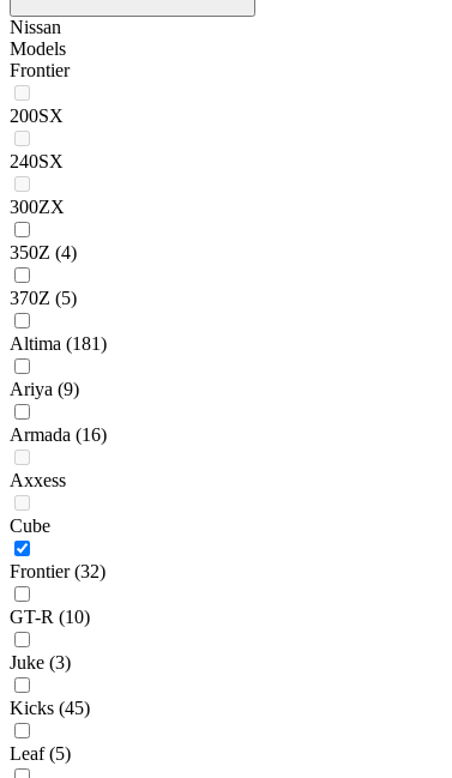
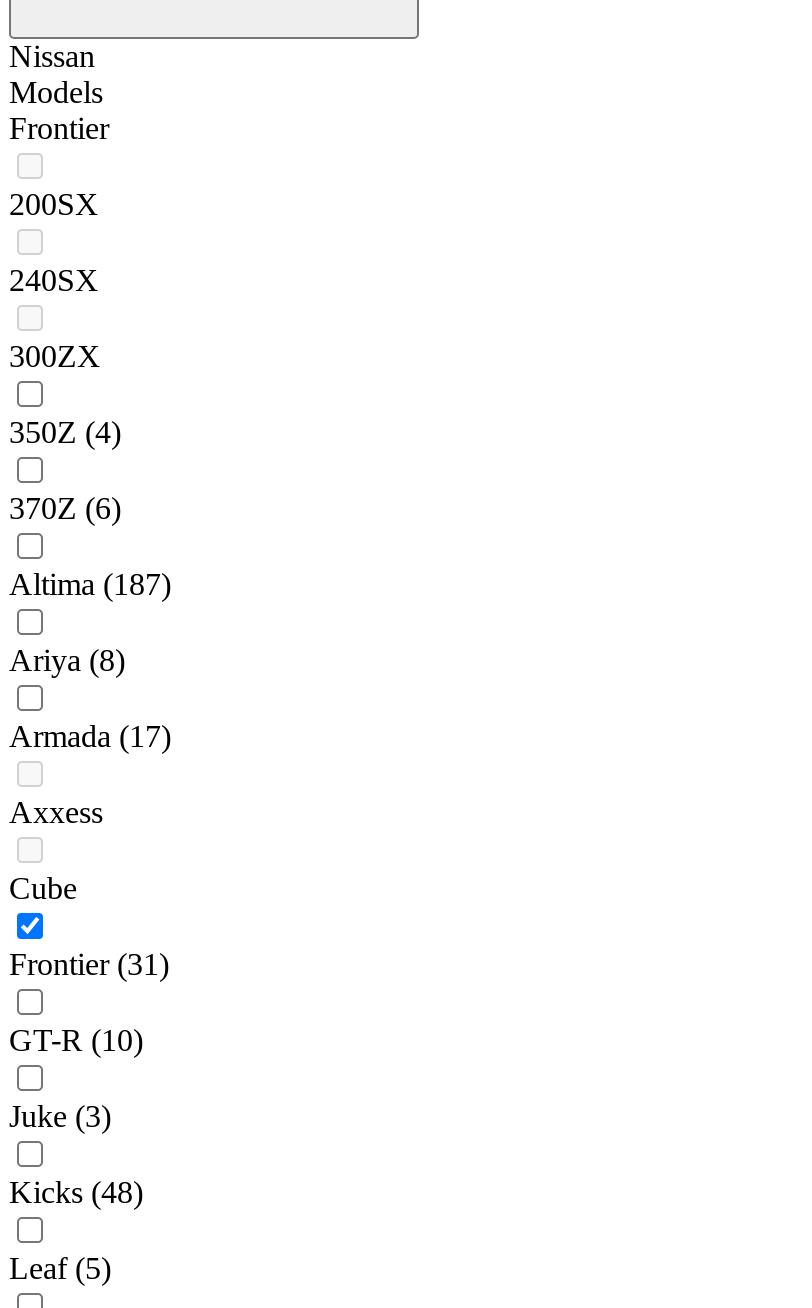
- 370Z (5)
+ 370Z (6)

- Altima (181)
+ Altima (187)

- Ariya (9)
+ Ariya (8)

- Armada (16)
+ Armada (17)

- Frontier (32)
+ Frontier (31)

- Kicks (45)
+ Kicks (48)
